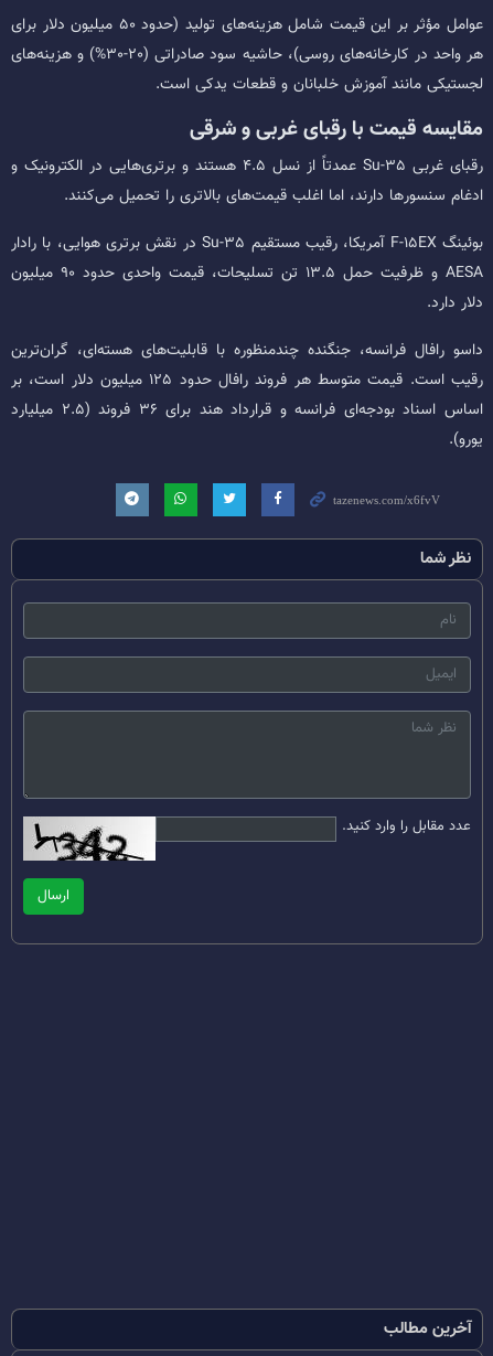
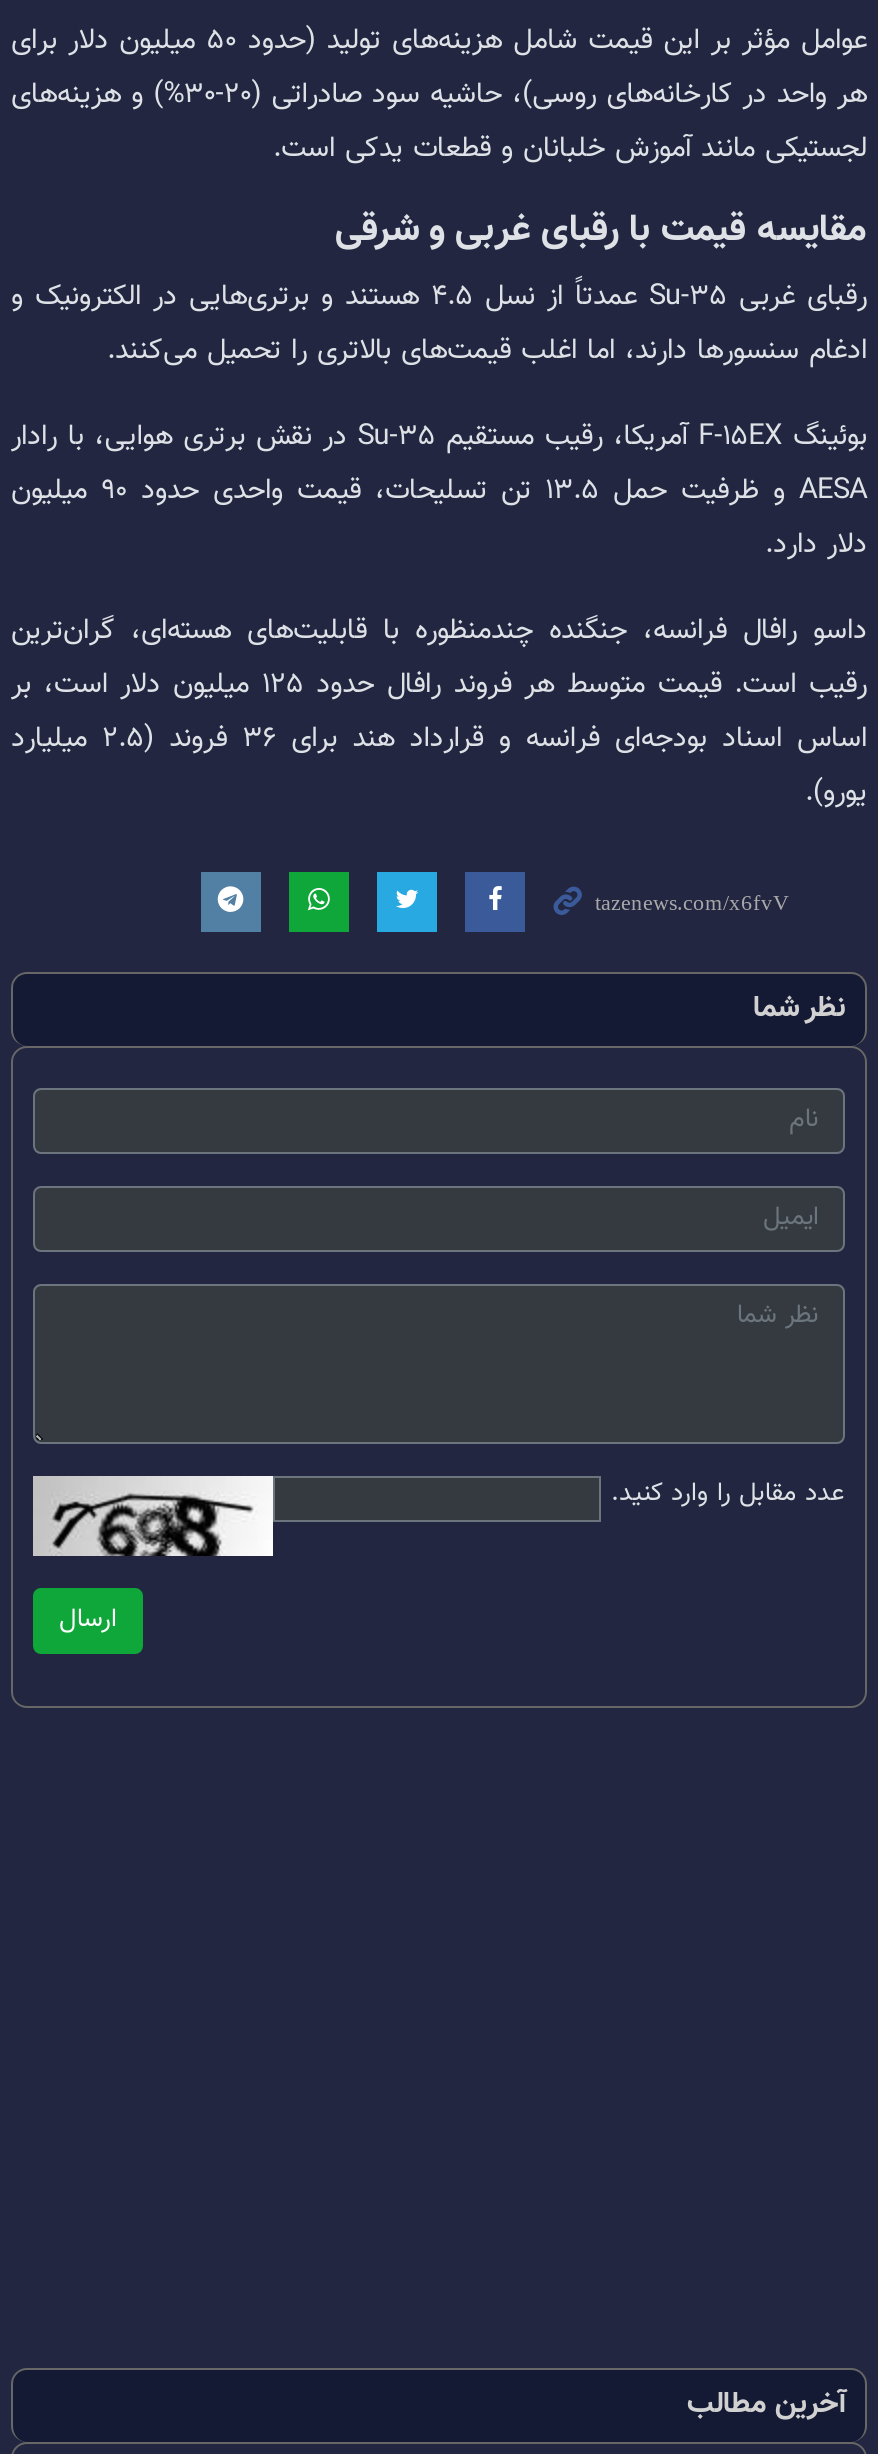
- [image]
+ [image]
